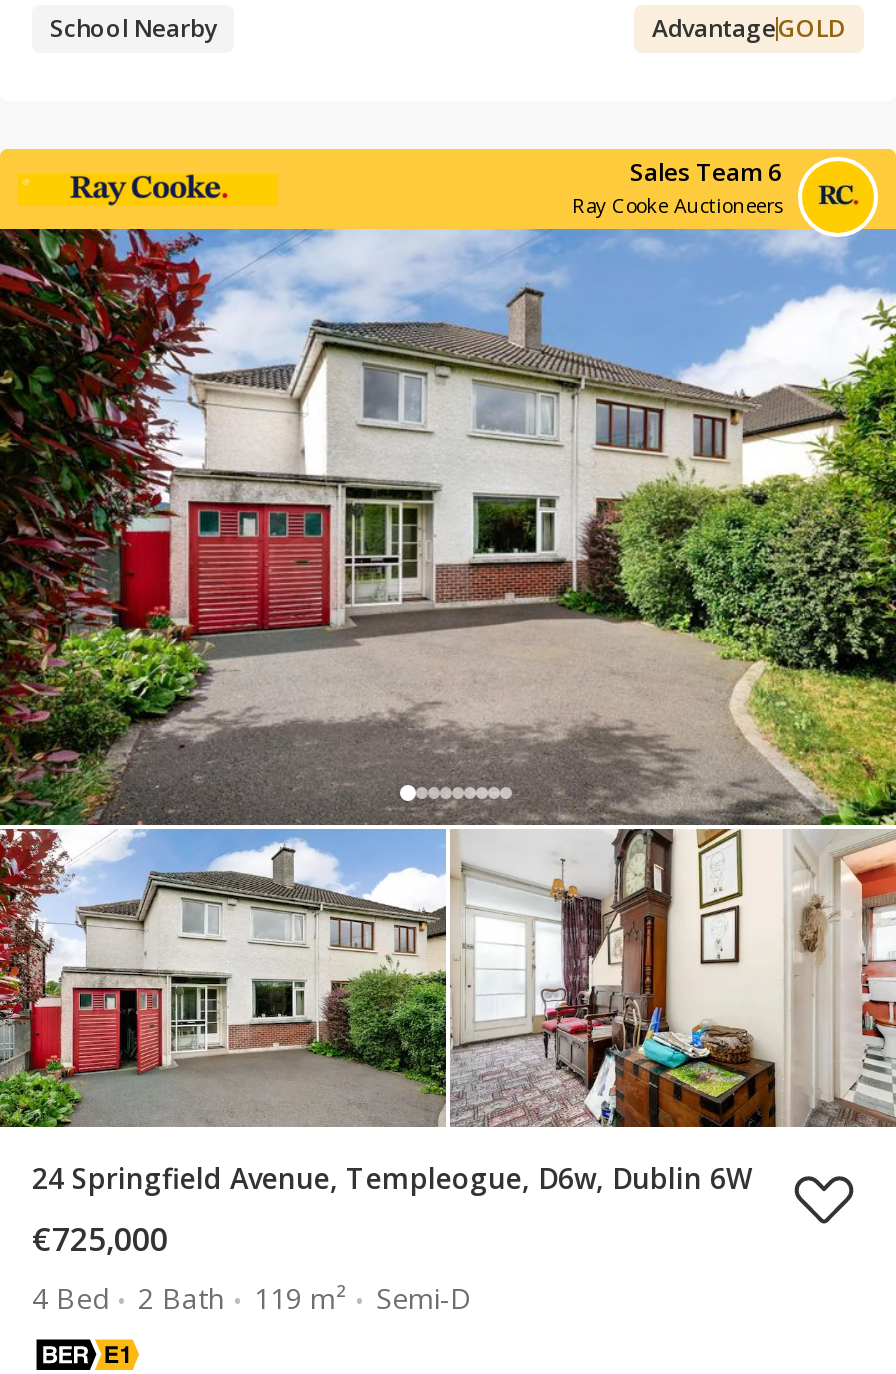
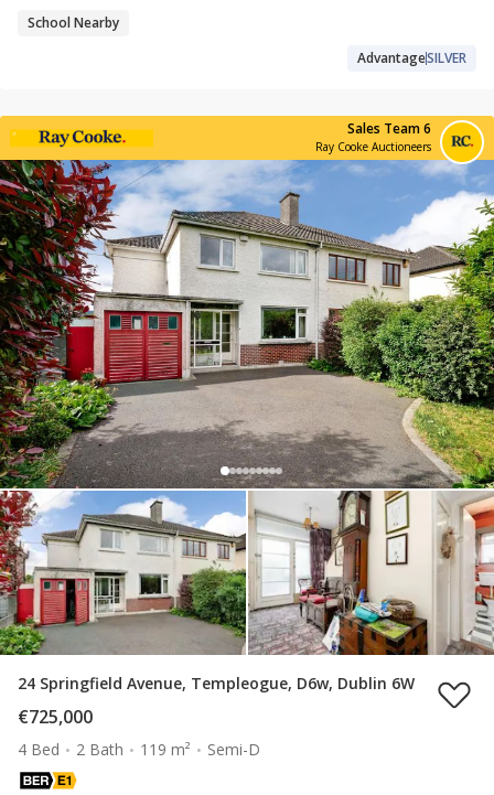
- AdvantageGOLD
+ AdvantageSILVER
